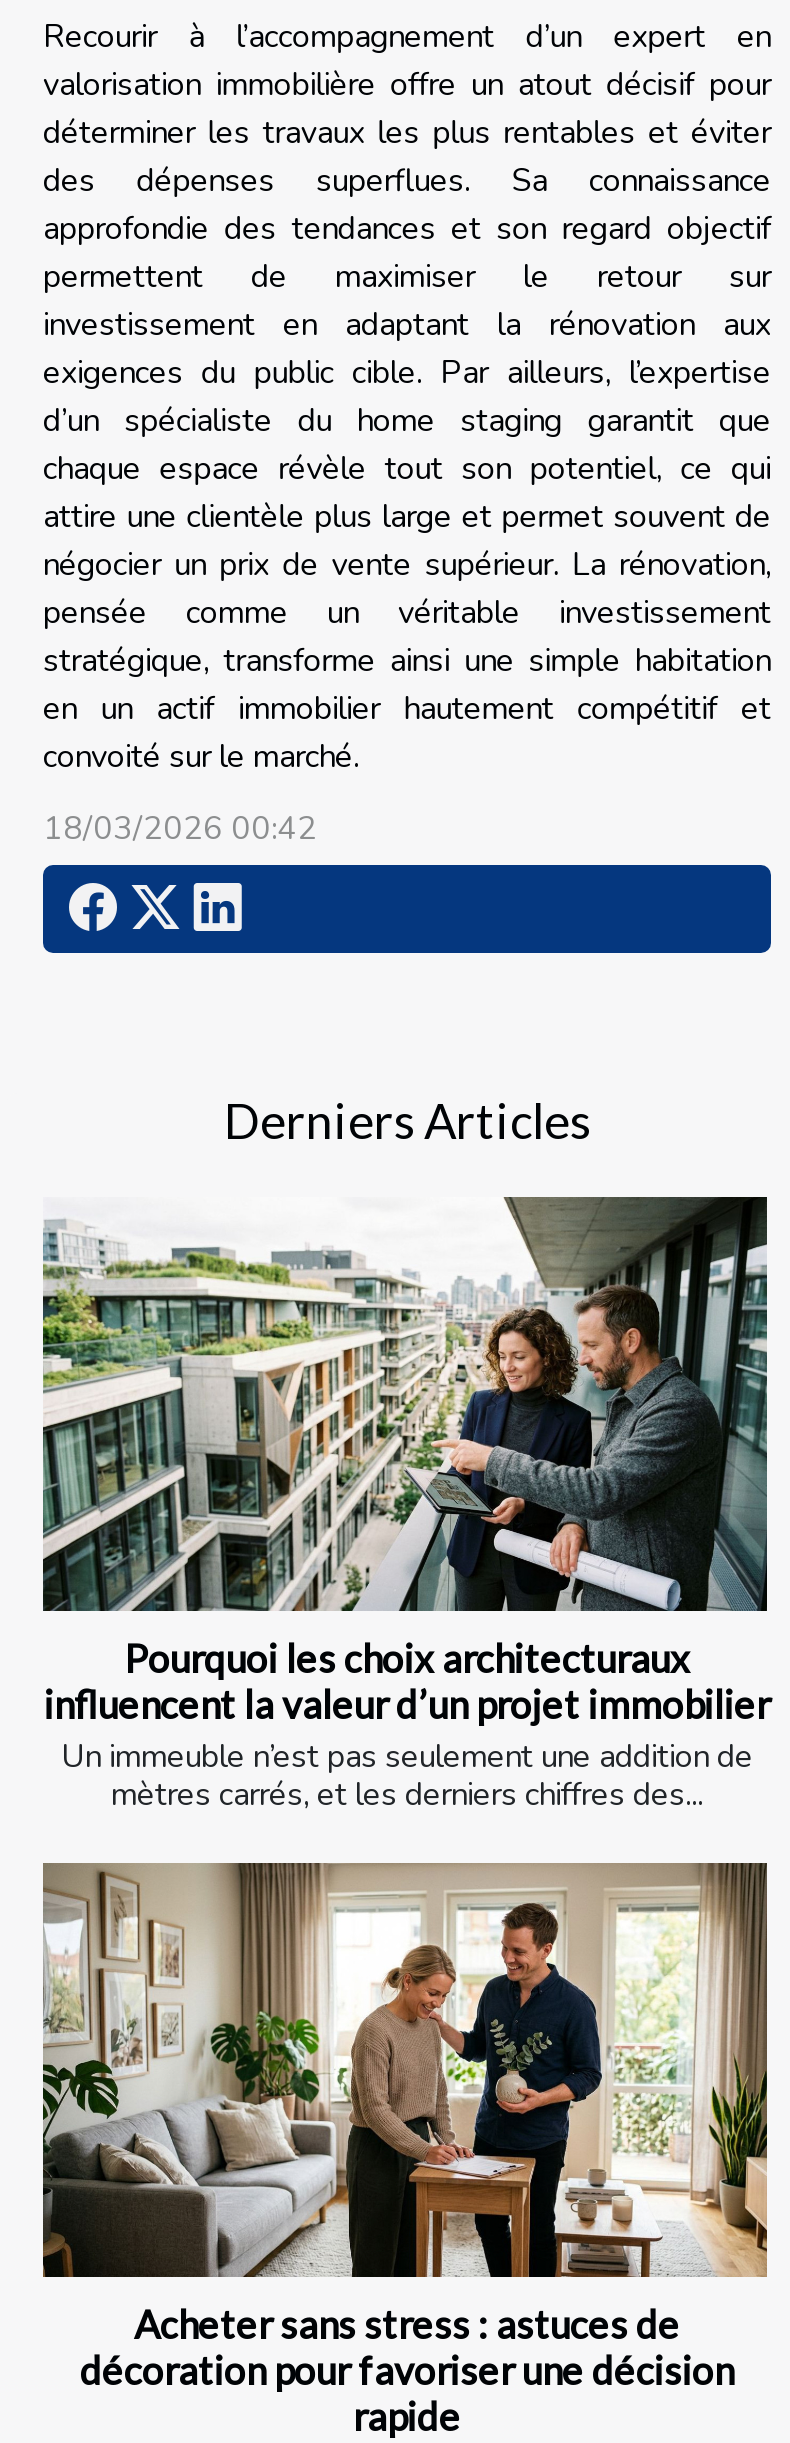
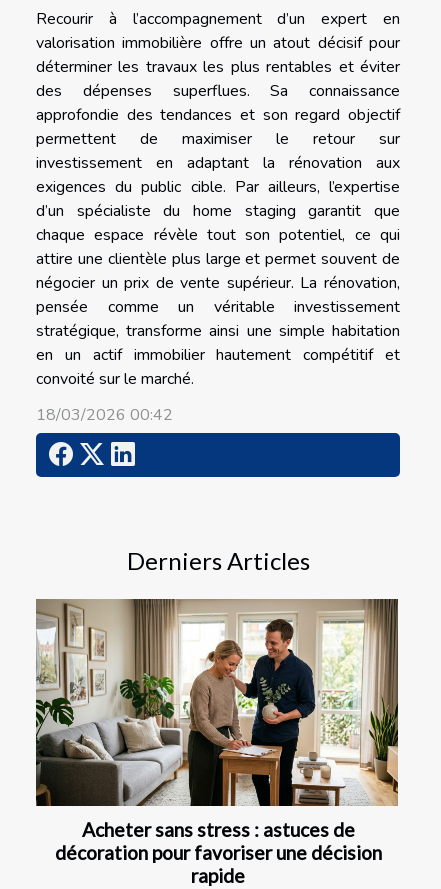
- [image]
- Pourquoi les choix architecturaux
- influencent la valeur d’un projet immobilier
- Un immeuble n’est pas seulement une addition de
- mètres carrés, et les derniers chiffres des...
